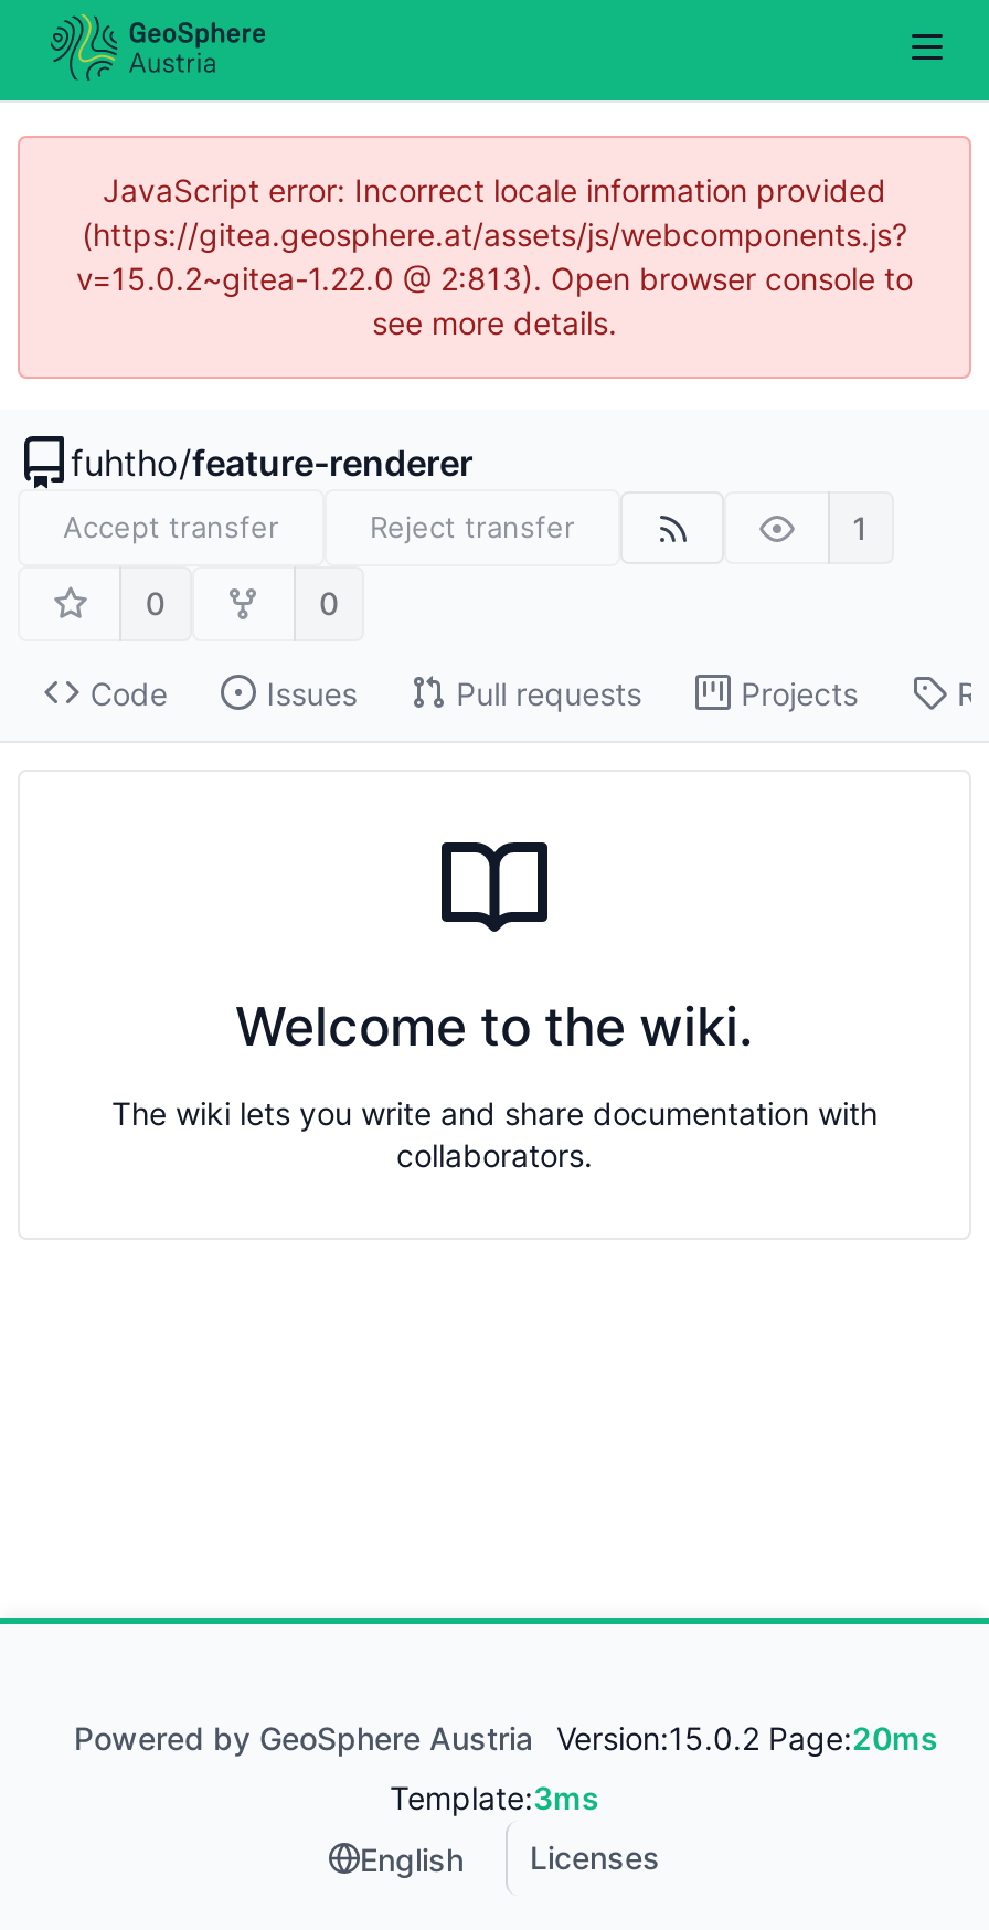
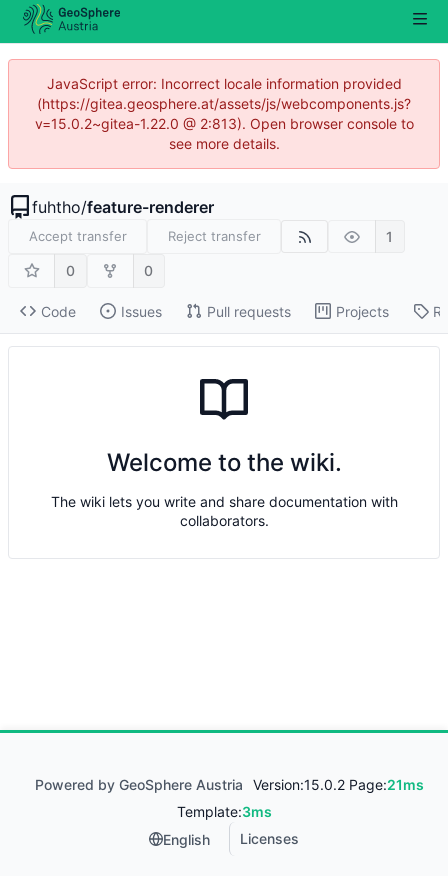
- Version:15.0.2 Page:20ms
+ Version:15.0.2 Page:21ms
